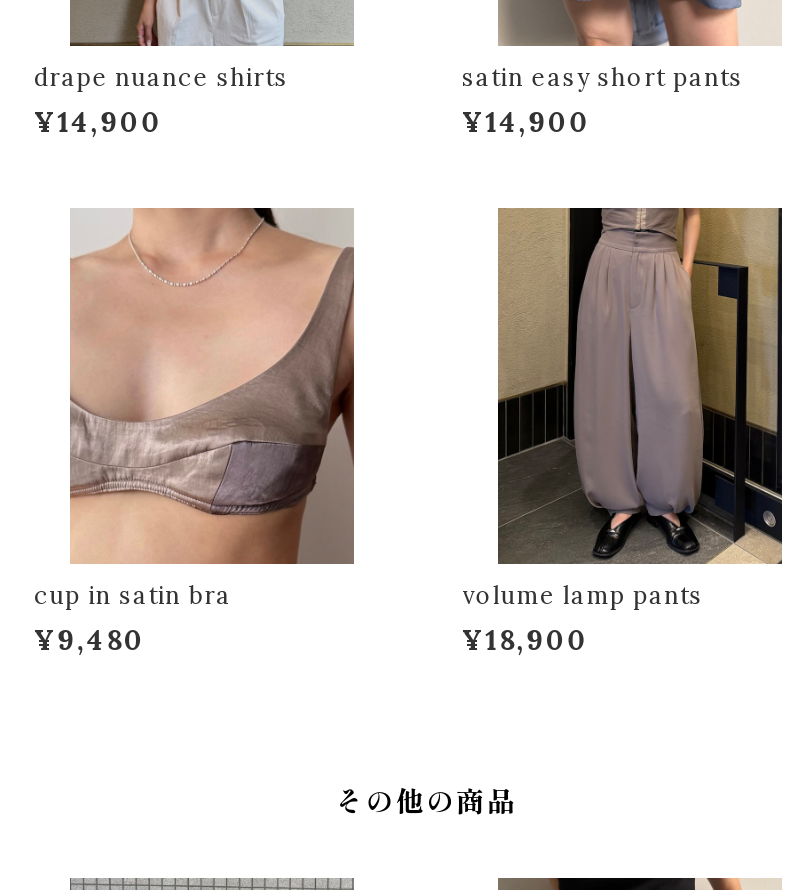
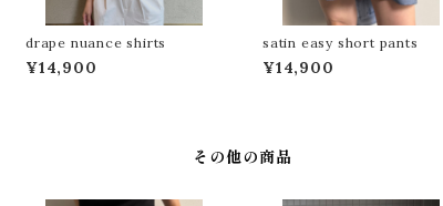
- [image]
- cup in satin bra
- ¥9,480

- [image]
- volume lamp pants
- ¥18,900
